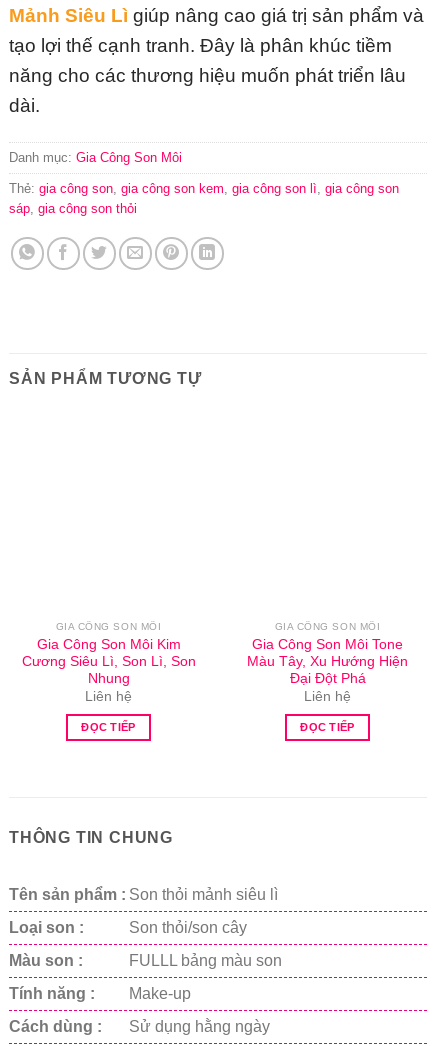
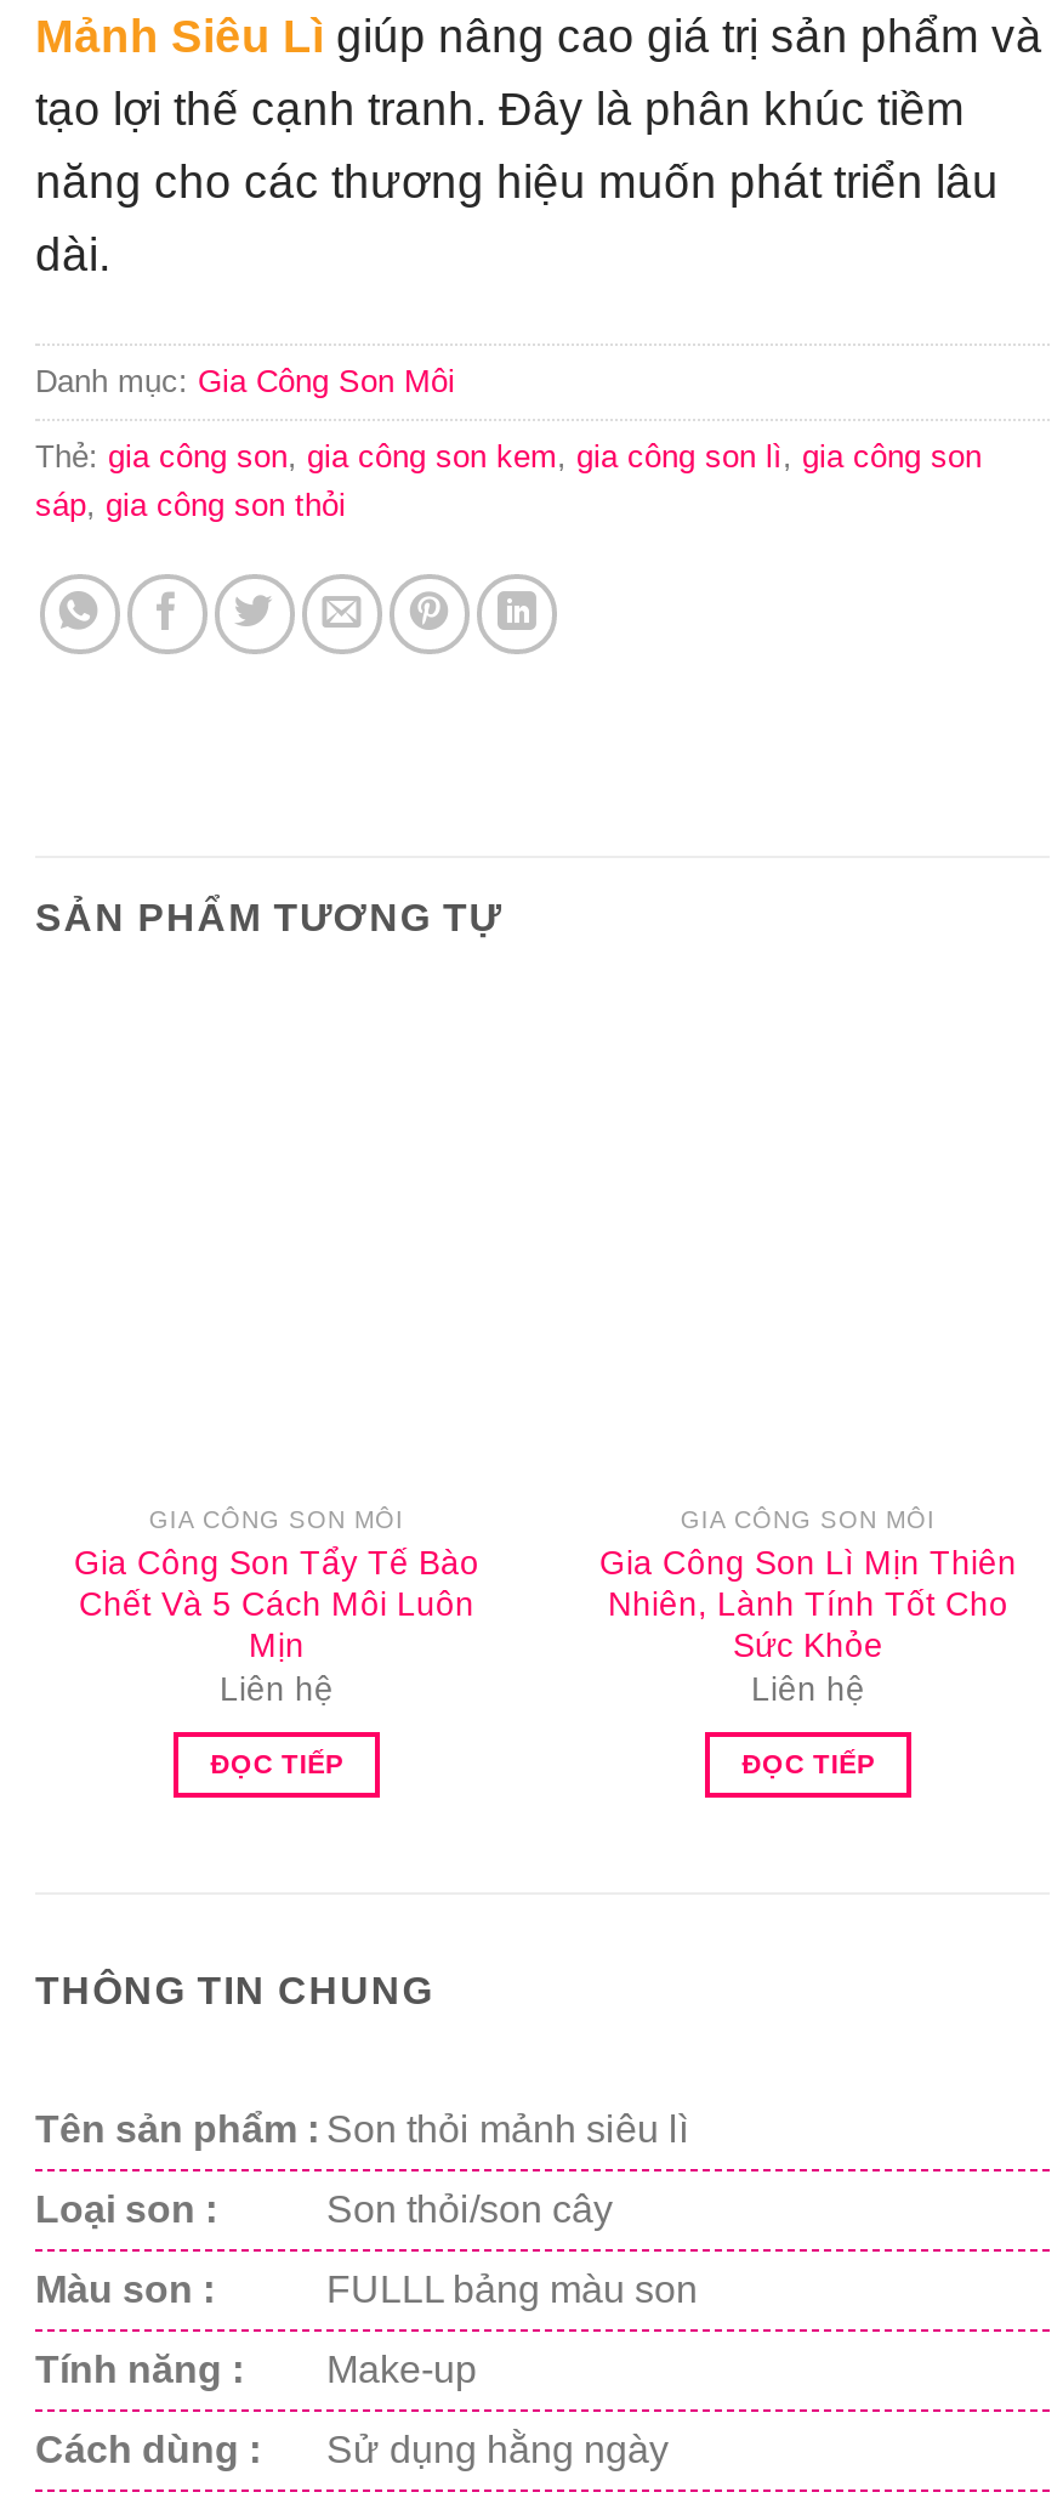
- Gia Công Son Môi Kim
- Cương Siêu Lì, Son Lì, Son
- Nhung
+ Gia Công Son Tẩy Tế Bào
+ Chết Và 5 Cách Môi Luôn
+ Mịn

- Gia Công Son Môi Tone
- Màu Tây, Xu Hướng Hiện
- Đại Đột Phá
+ Gia Công Son Lì Mịn Thiên
+ Nhiên, Lành Tính Tốt Cho
+ Sức Khỏe
